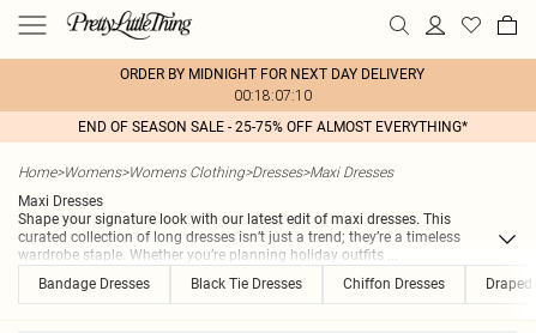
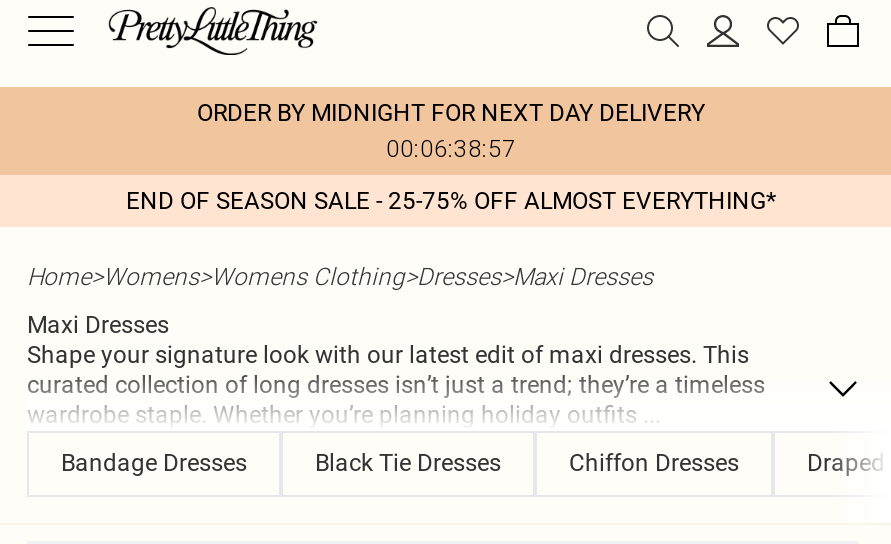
- 00:18:07:10
+ 00:06:38:57
